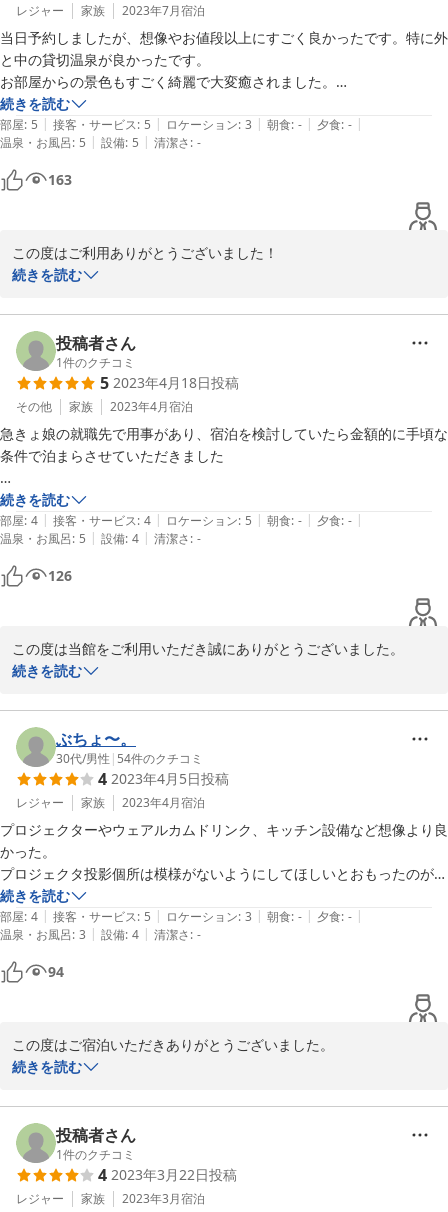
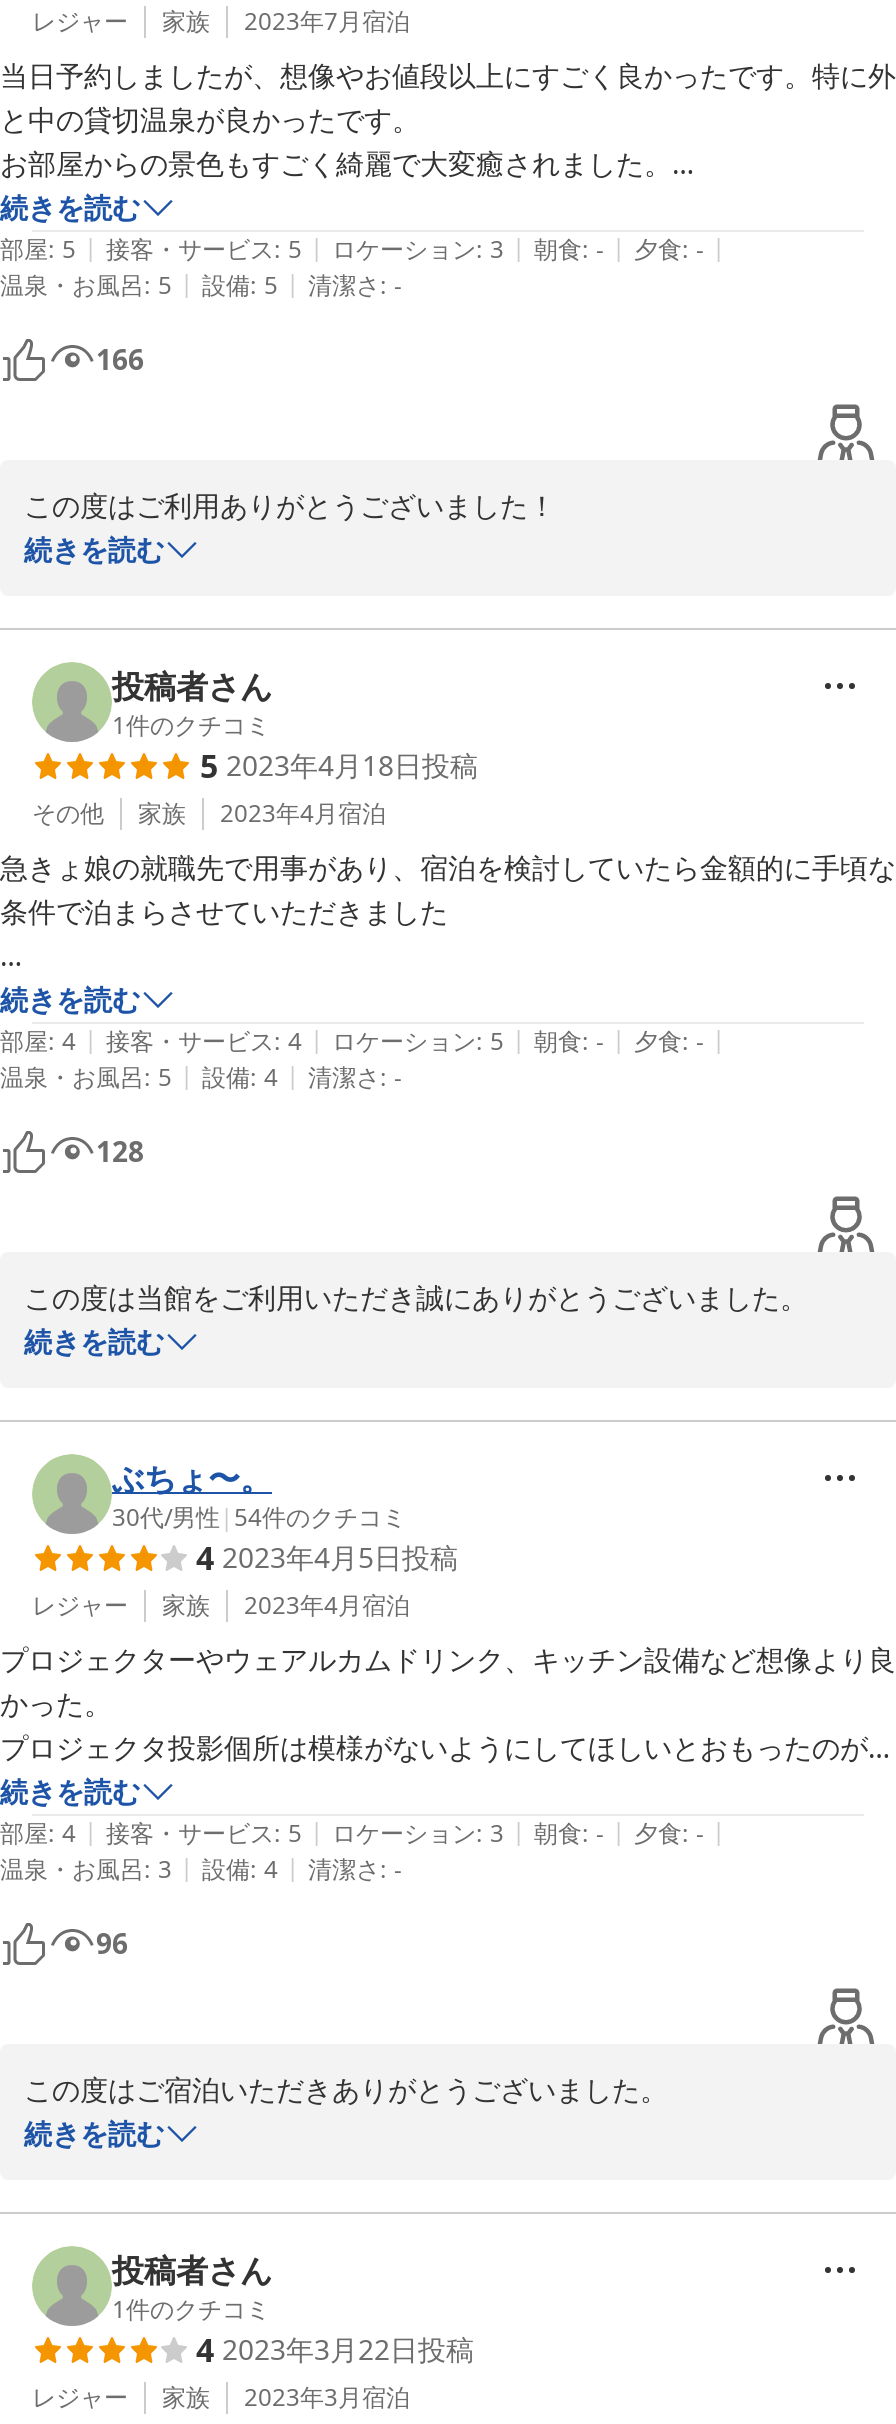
- 163
+ 166

- 126
+ 128

- 94
+ 96
